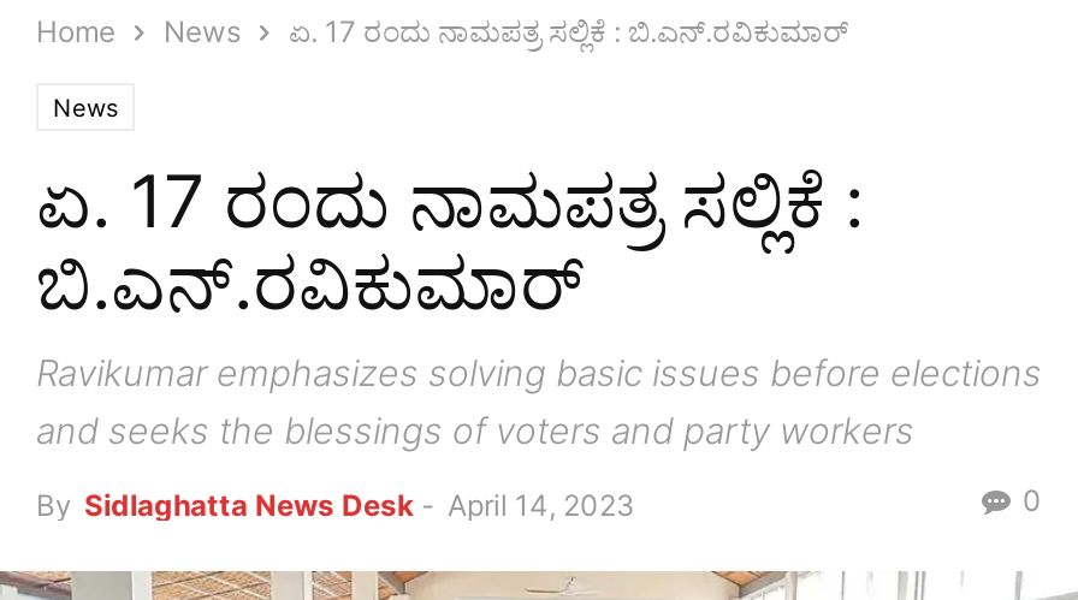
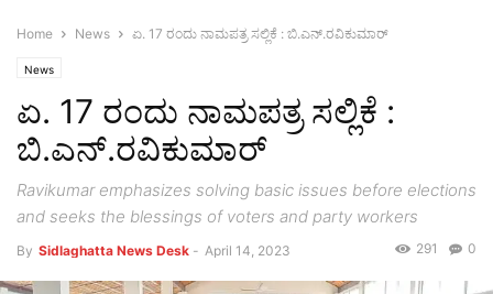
+ 291
